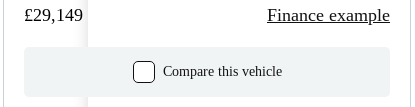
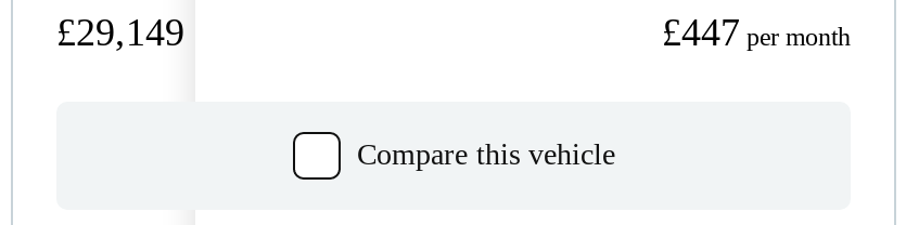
- Finance example
+ £447 per month
